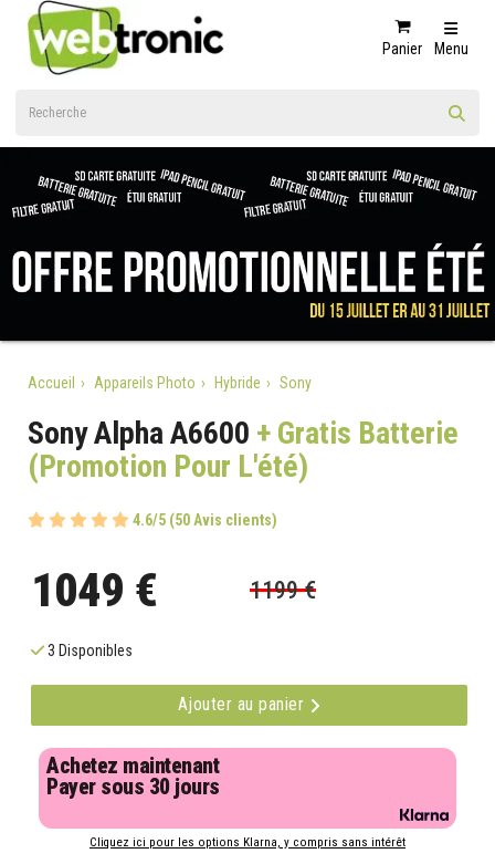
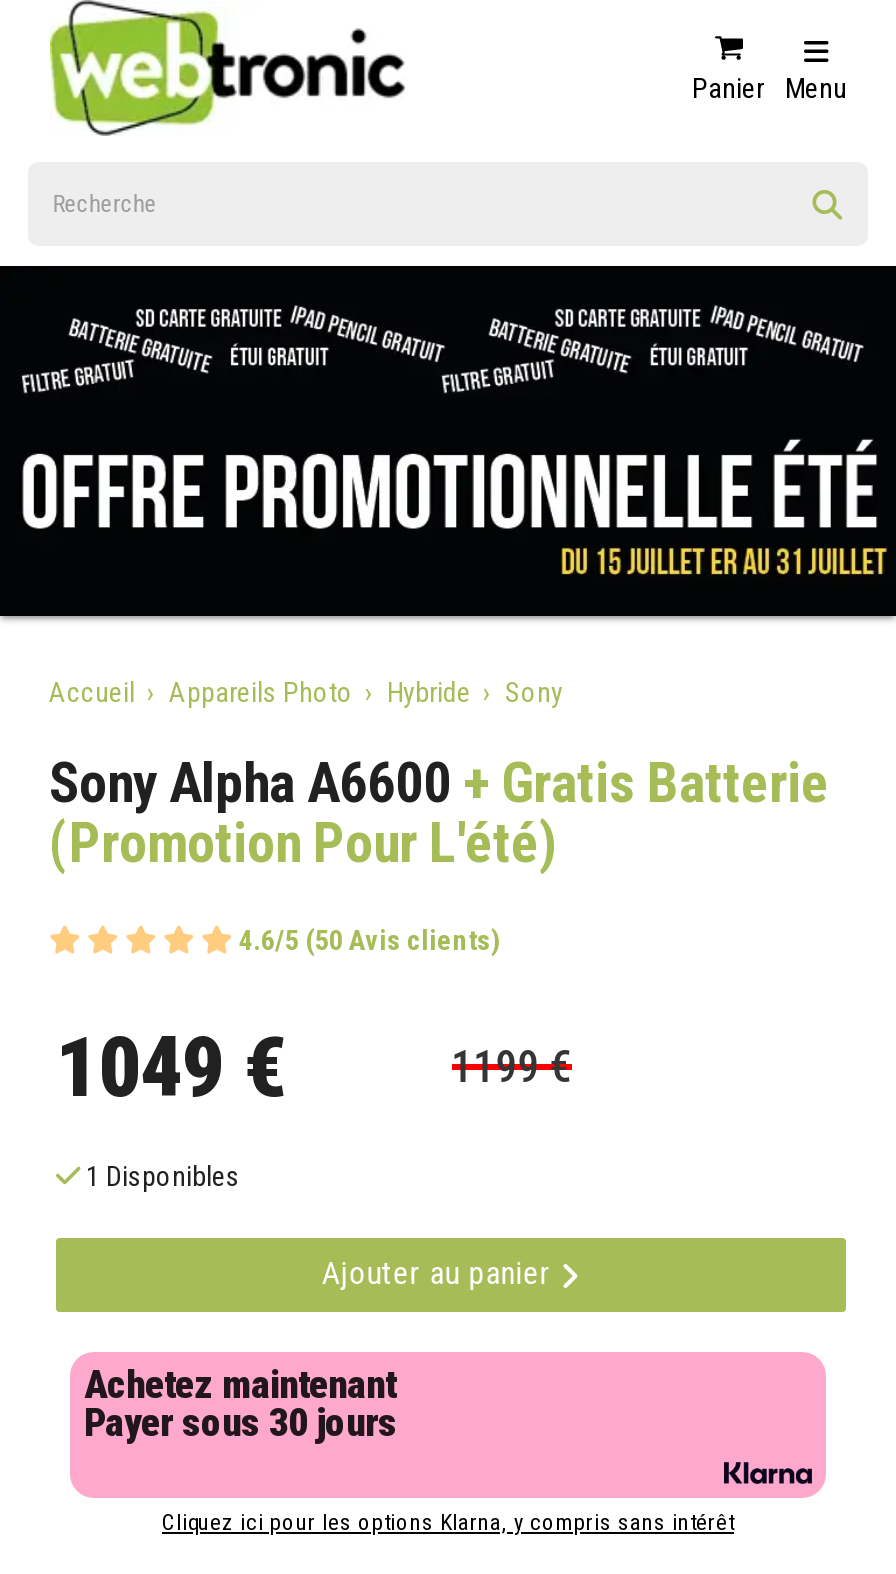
- 3 Disponibles
+ 1 Disponibles
